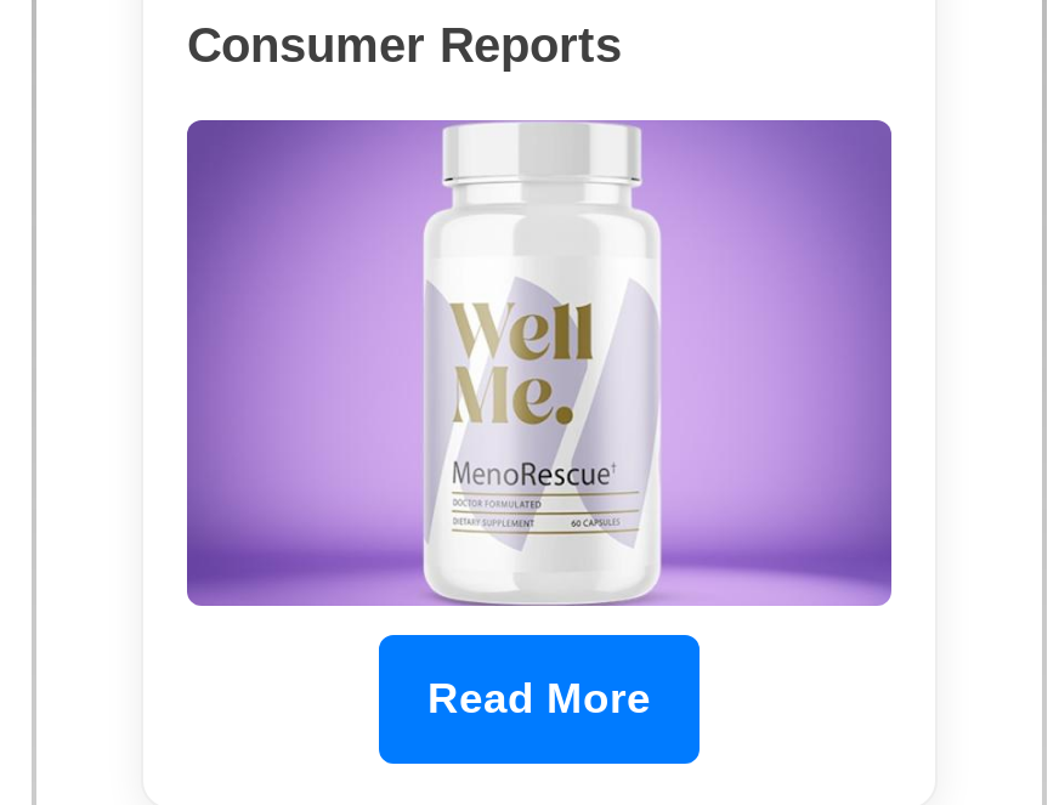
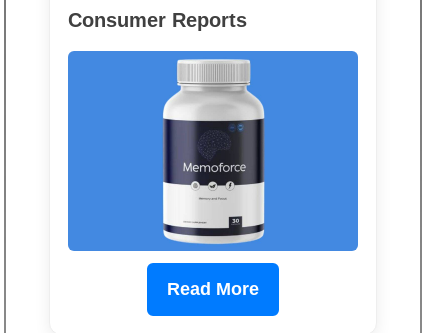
- [image]
+ [image]
